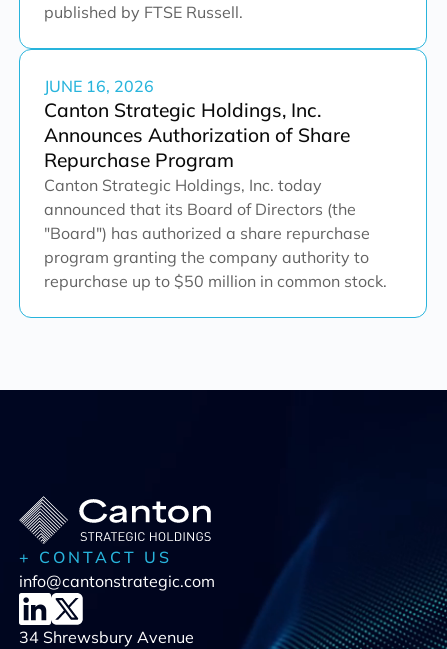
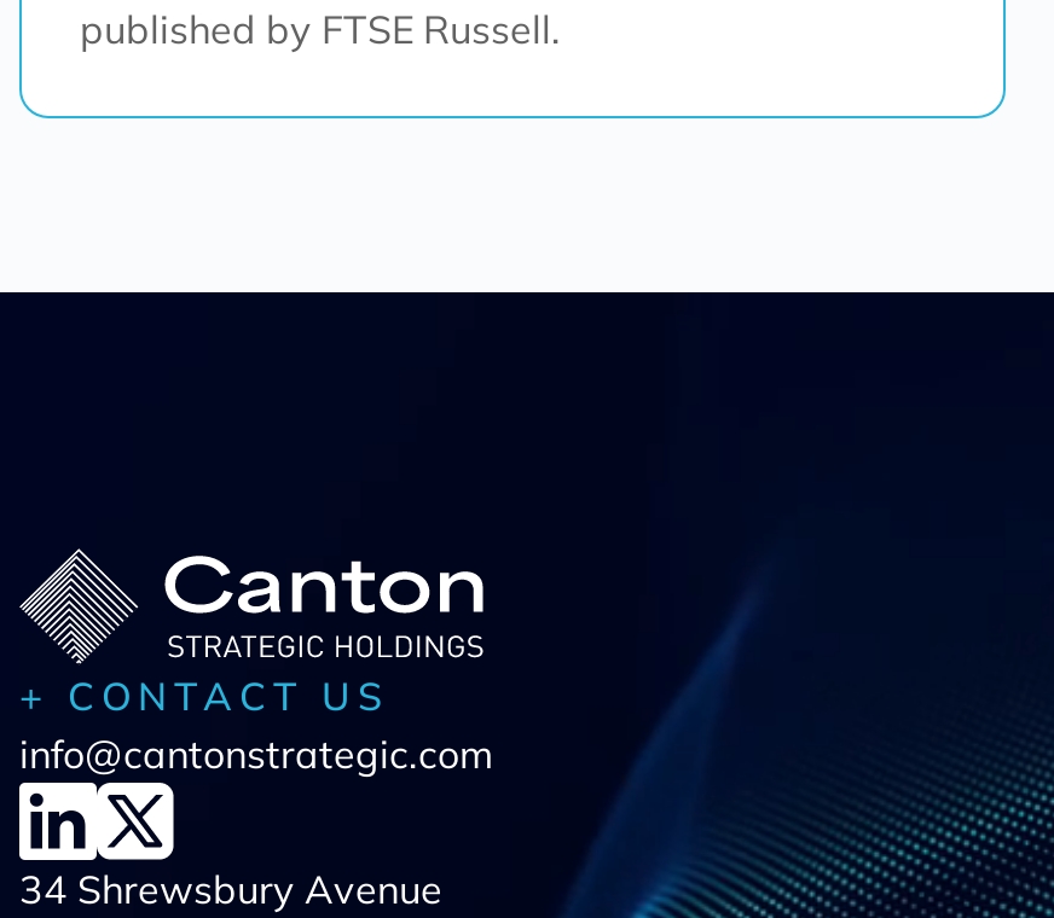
- JUNE 16, 2026
- Canton Strategic Holdings, Inc.
- Announces Authorization of Share
- Repurchase Program
- Canton Strategic Holdings, Inc. today
- announced that its Board of Directors (the
- "Board") has authorized a share repurchase
- program granting the company authority to
- repurchase up to $50 million in common stock.
